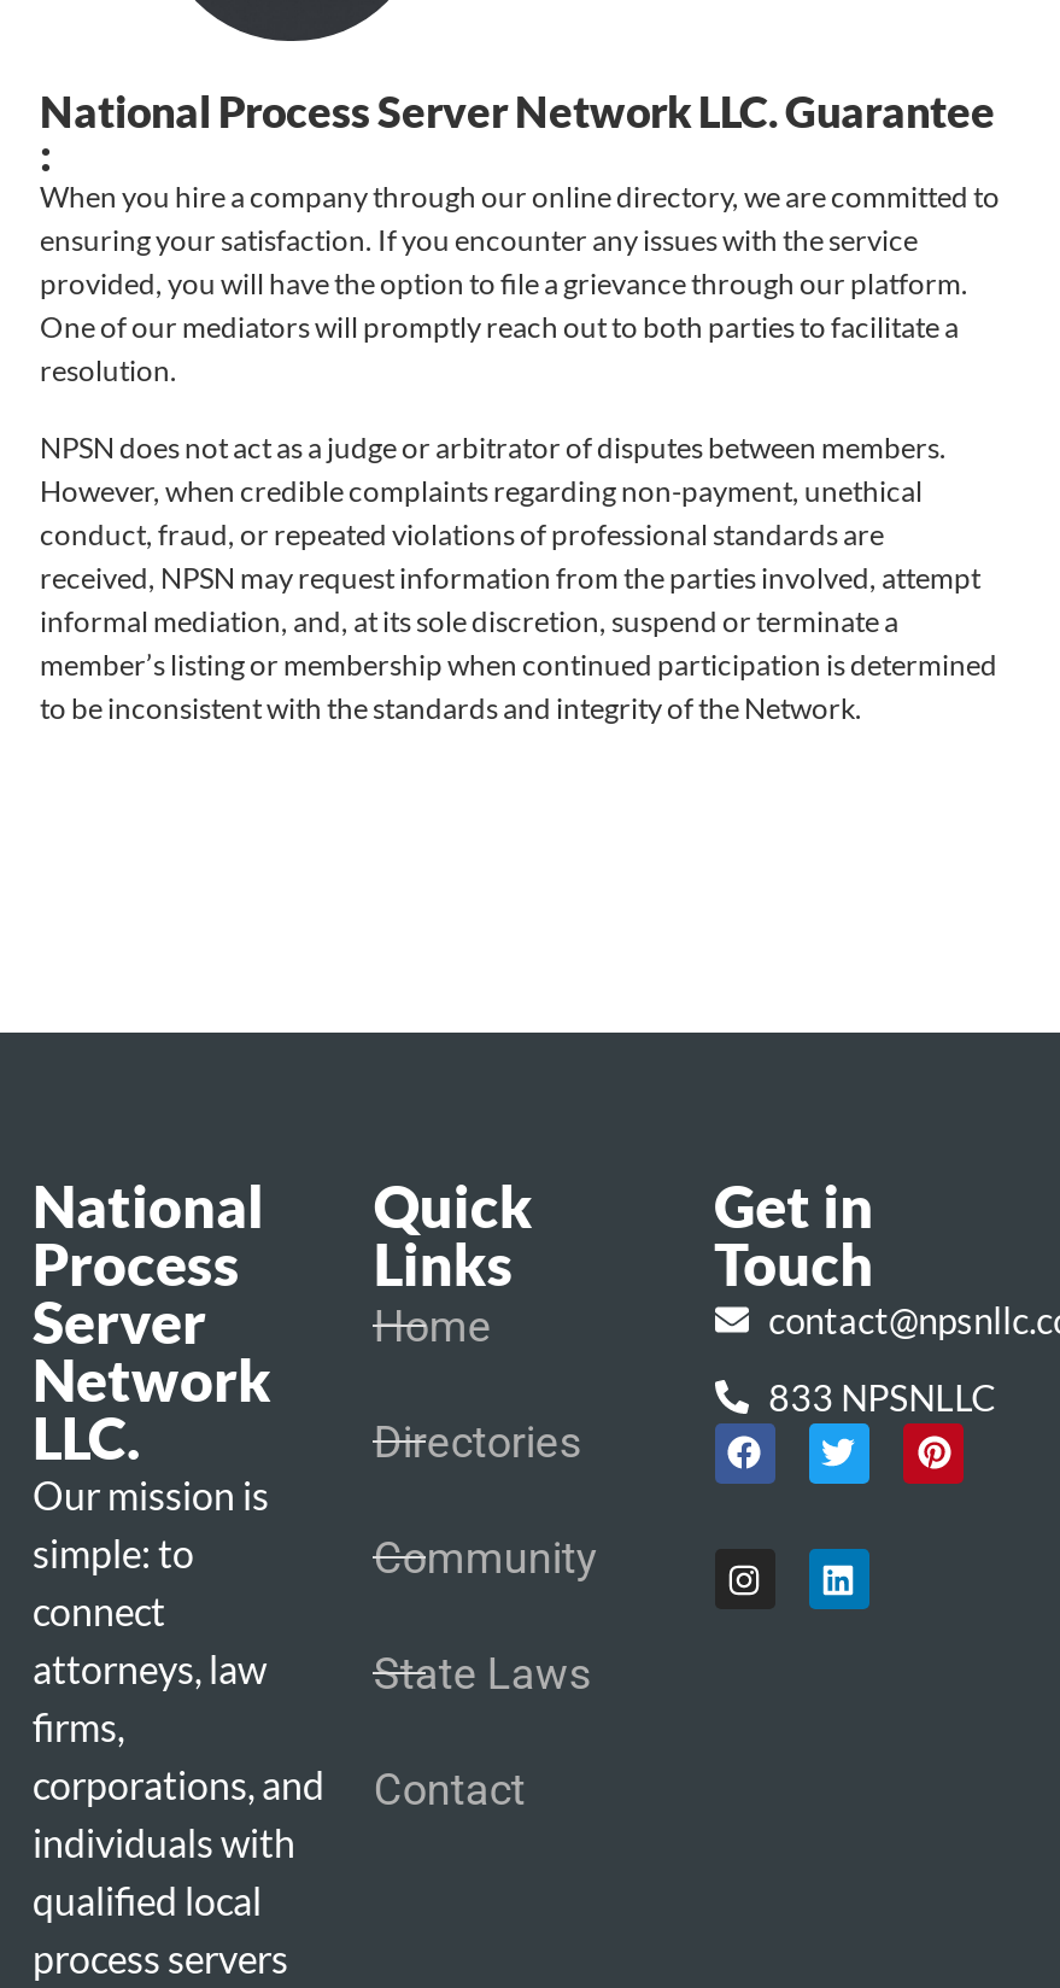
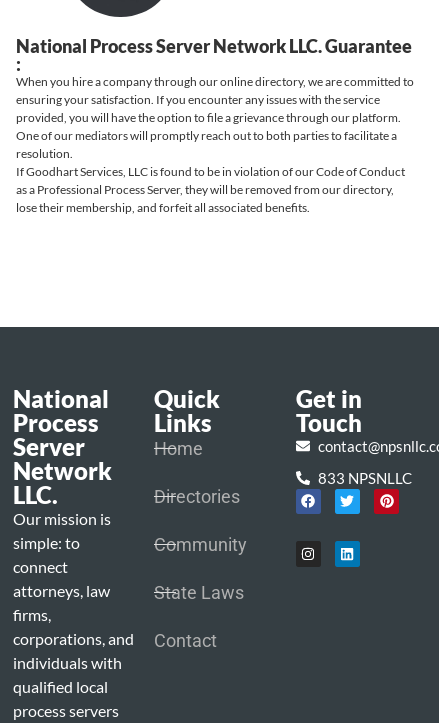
- NPSN does not act as a judge or arbitrator of disputes between members.
- However, when credible complaints regarding non-payment, unethical
- conduct, fraud, or repeated violations of professional standards are
- received, NPSN may request information from the parties involved, attempt
- informal mediation, and, at its sole discretion, suspend or terminate a
- member’s listing or membership when continued participation is determined
- to be inconsistent with the standards and integrity of the Network.
+ If Goodhart Services, LLC is found to be in violation of our Code of Conduct
+ as a Professional Process Server, they will be removed from our directory,
+ lose their membership, and forfeit all associated benefits.
